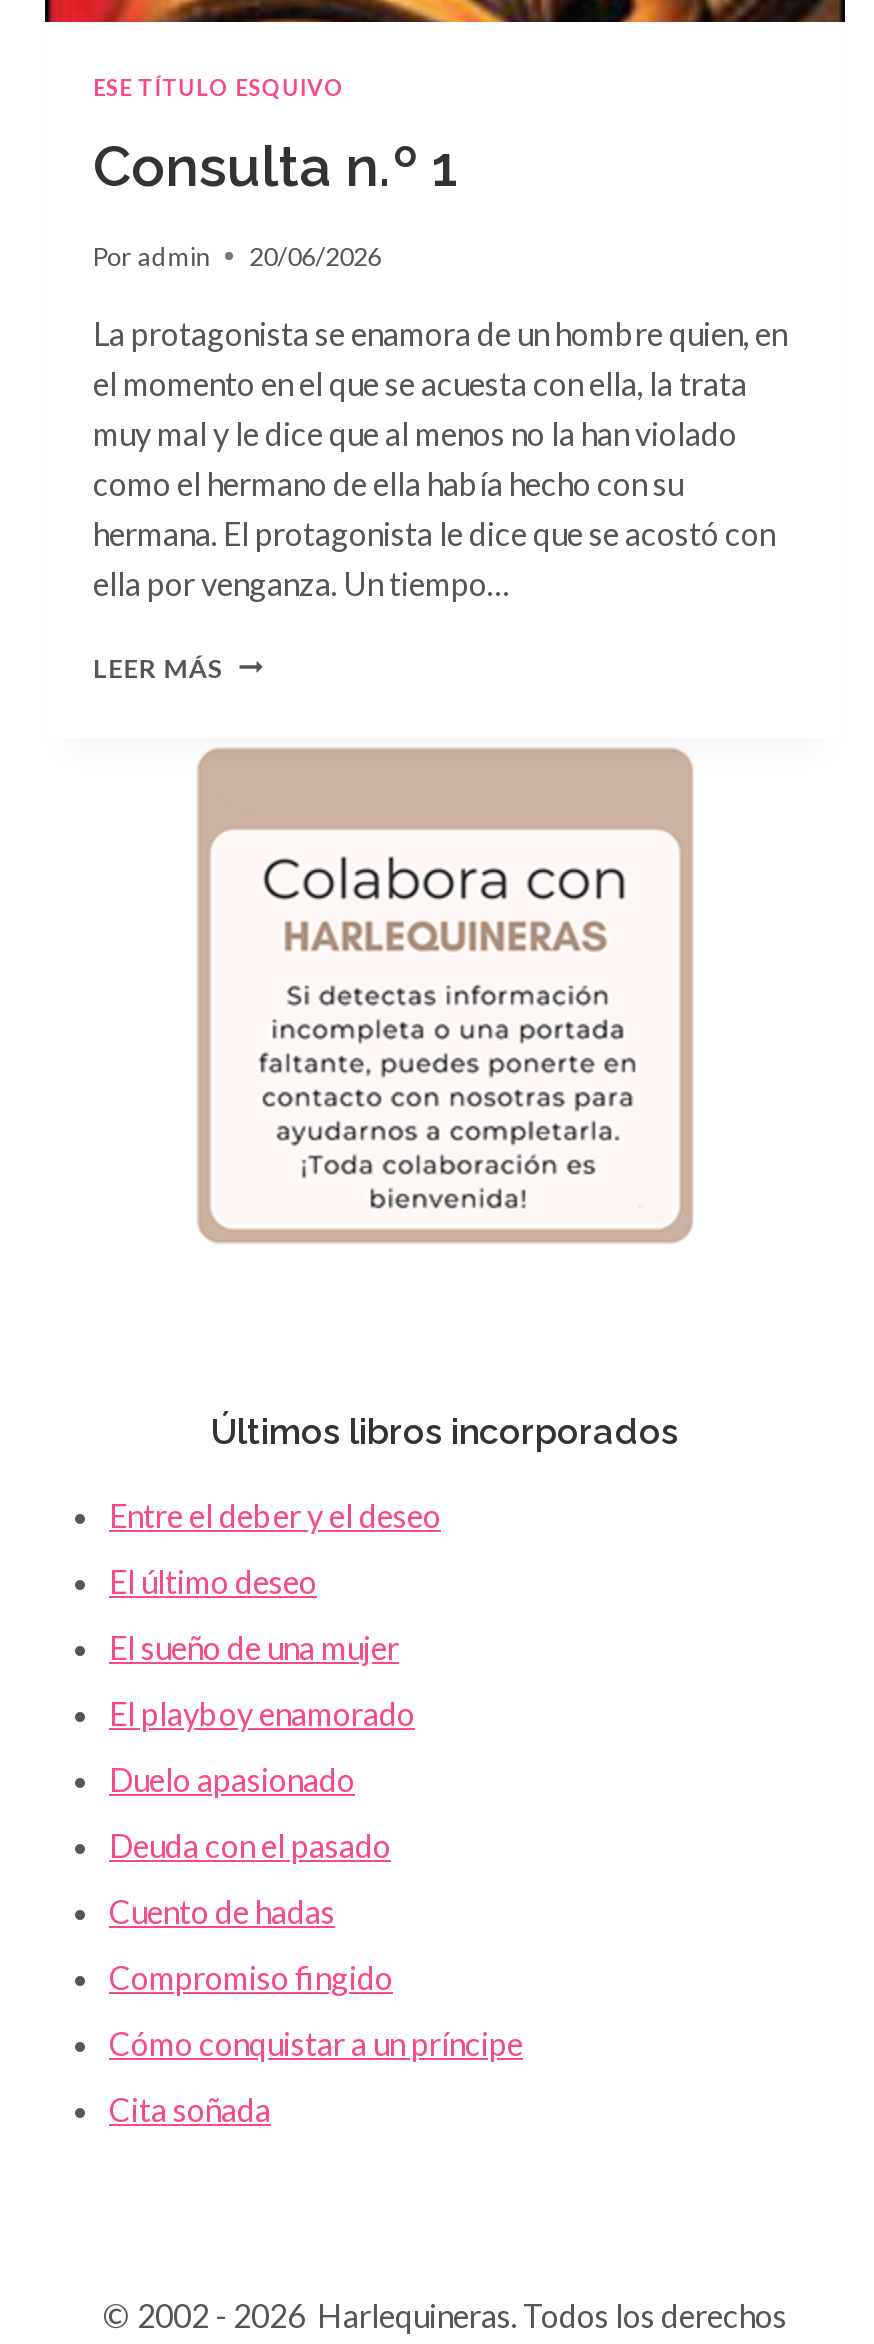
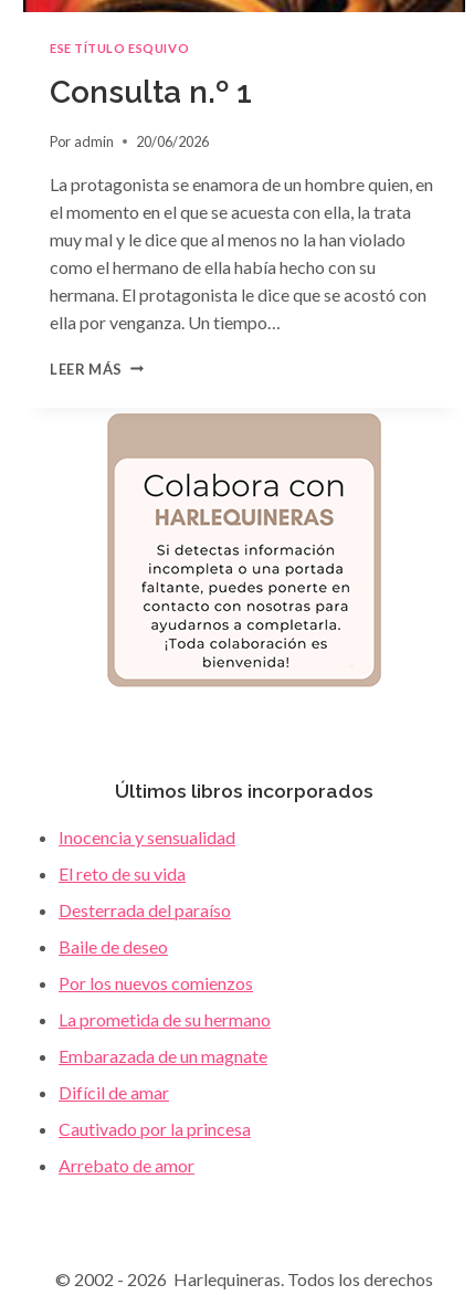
- Entre el deber y el deseo
+ Inocencia y sensualidad

- El último deseo
+ El reto de su vida

- El sueño de una mujer
+ Desterrada del paraíso

- El playboy enamorado
+ Baile de deseo

- Duelo apasionado
+ Por los nuevos comienzos

- Deuda con el pasado
+ La prometida de su hermano

- Cuento de hadas
+ Embarazada de un magnate

- Compromiso fingido
+ Difícil de amar

- Cómo conquistar a un príncipe
+ Cautivado por la princesa

- Cita soñada
+ Arrebato de amor
